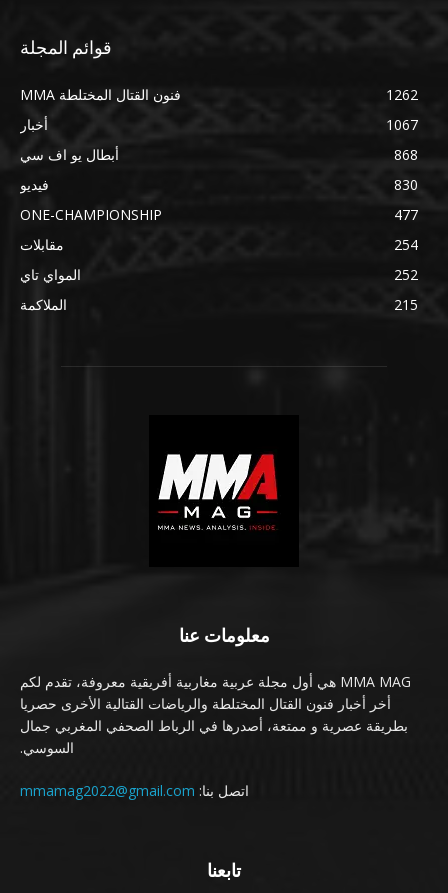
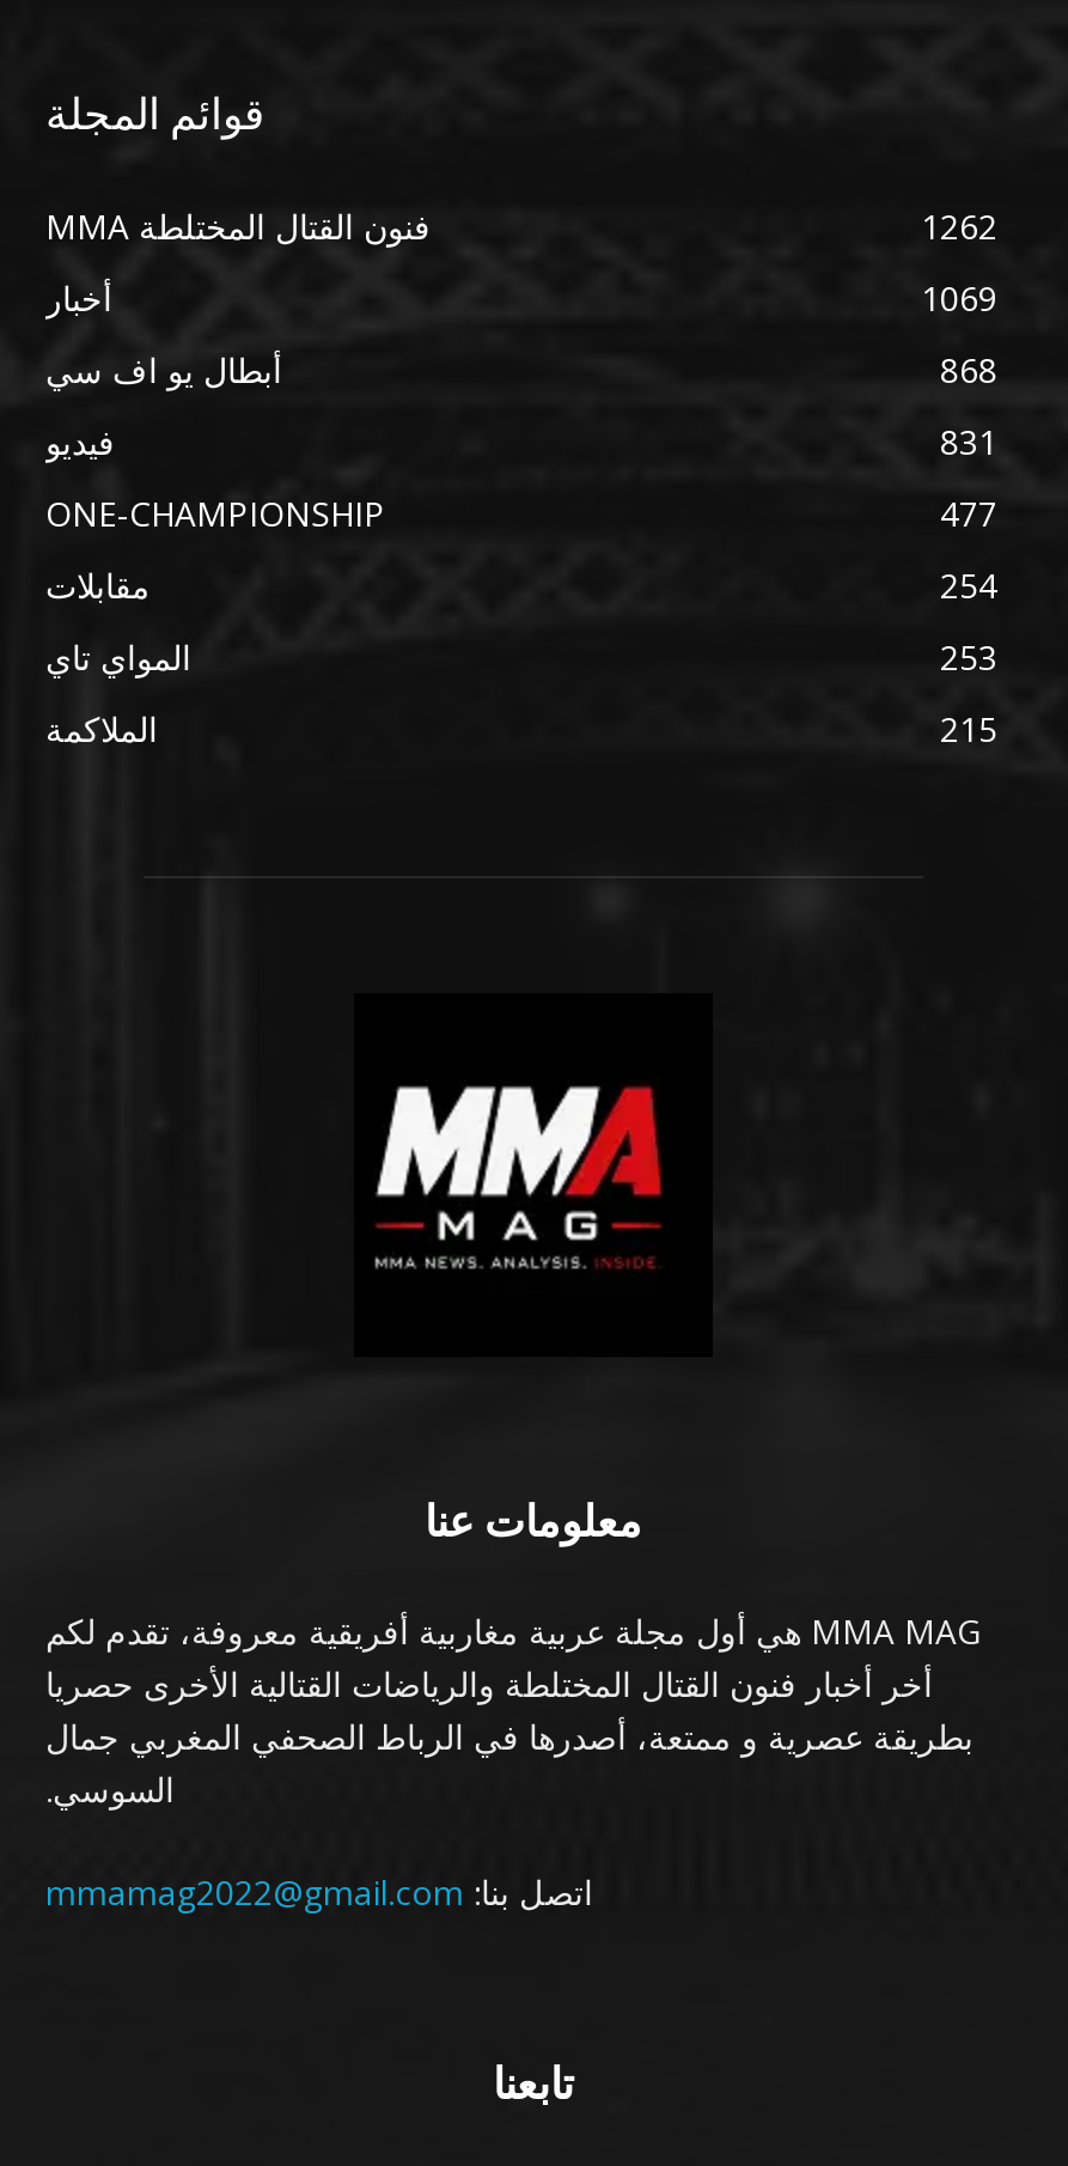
- 1067
+ 1069

- 830
+ 831

- 252
+ 253
